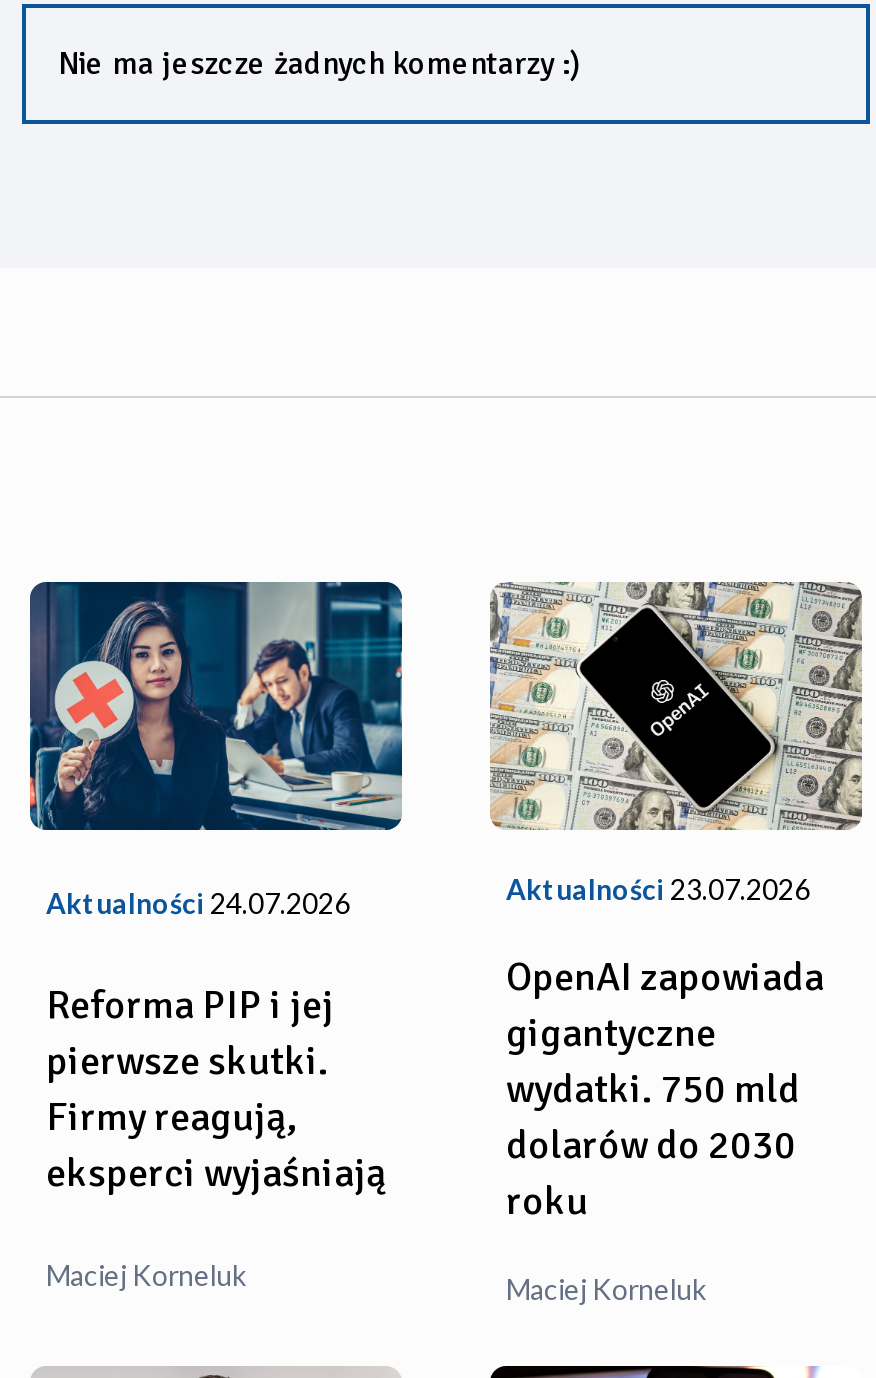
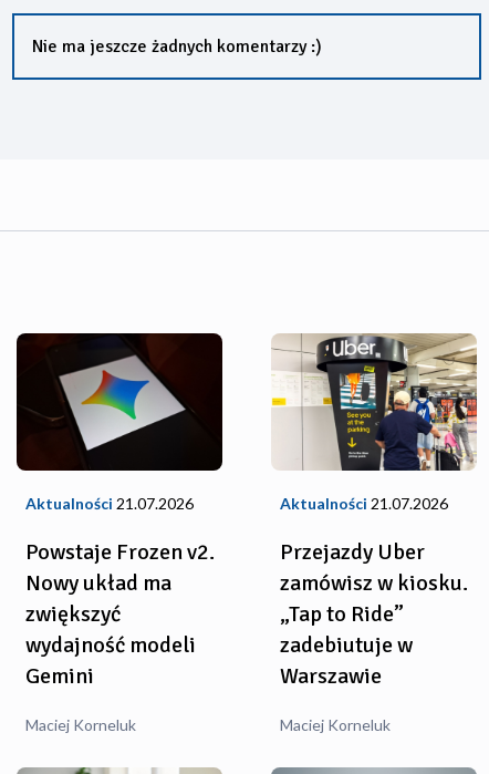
- [image]
- Aktualności 24.07.2026
+ [image]
+ Aktualności 21.07.2026

- [image]
- Aktualności 23.07.2026
+ [image]
+ Aktualności 21.07.2026

- OpenAI zapowiada
- gigantyczne
- wydatki. 750 mld
- dolarów do 2030
- roku
+ Przejazdy Uber
+ zamówisz w kiosku.
+ „Tap to Ride”
+ zadebiutuje w
+ Warszawie

- Reforma PIP i jej
- pierwsze skutki.
- Firmy reagują,
- eksperci wyjaśniają
+ Powstaje Frozen v2.
+ Nowy układ ma
+ zwiększyć
+ wydajność modeli
+ Gemini
